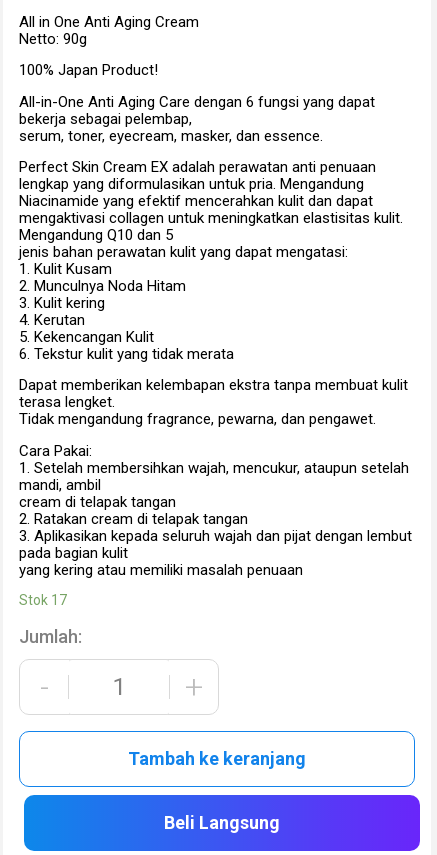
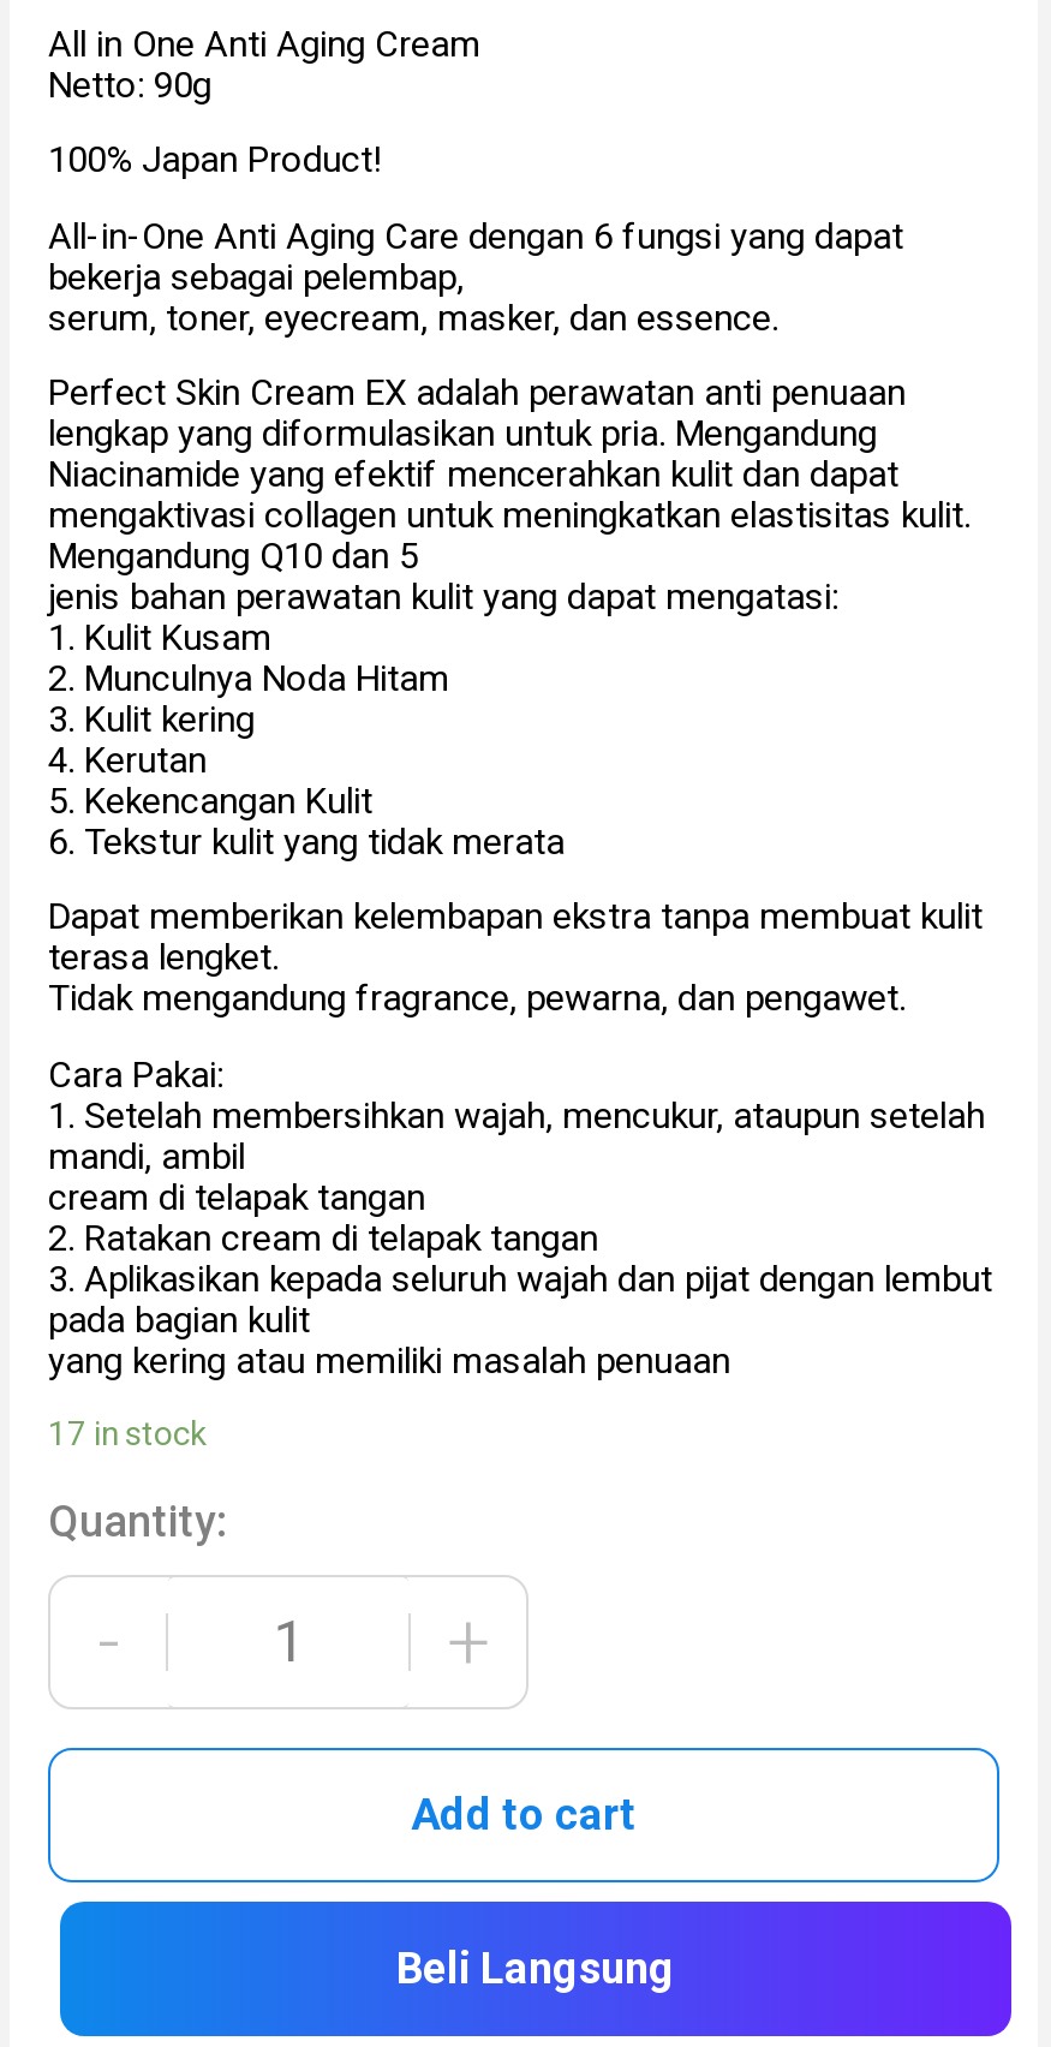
- Stok 17
+ 17 in stock

- Jumlah:
+ Quantity:

- Tambah ke keranjang
+ Add to cart
